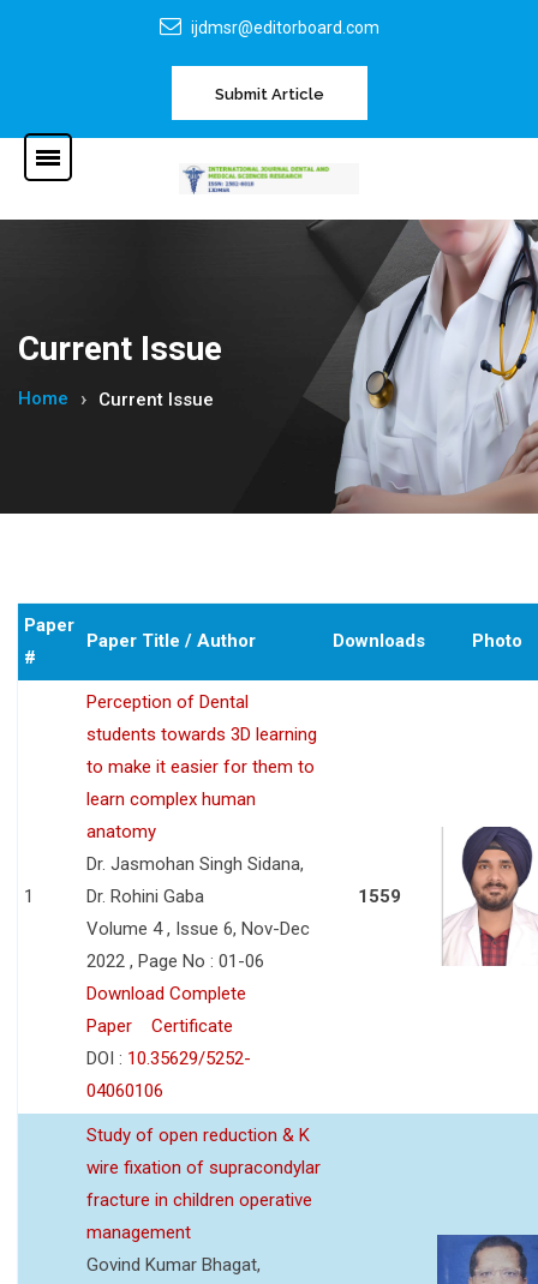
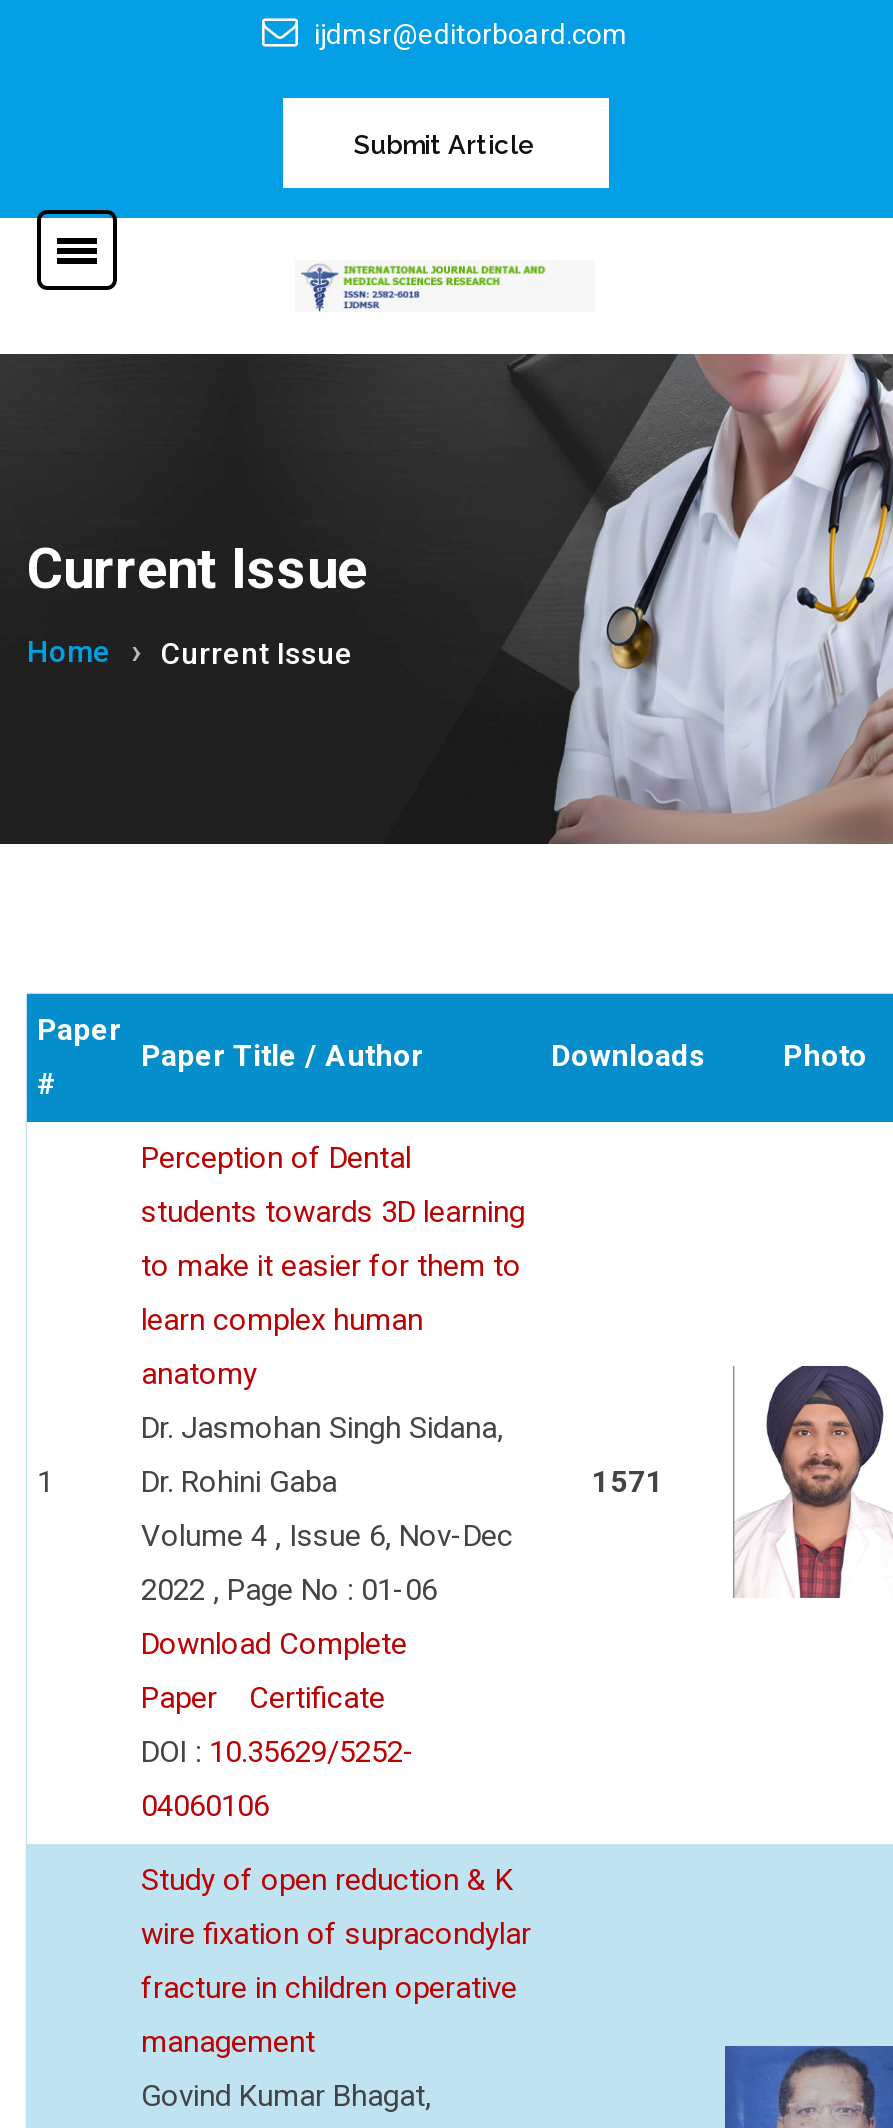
- 1559
+ 1571
